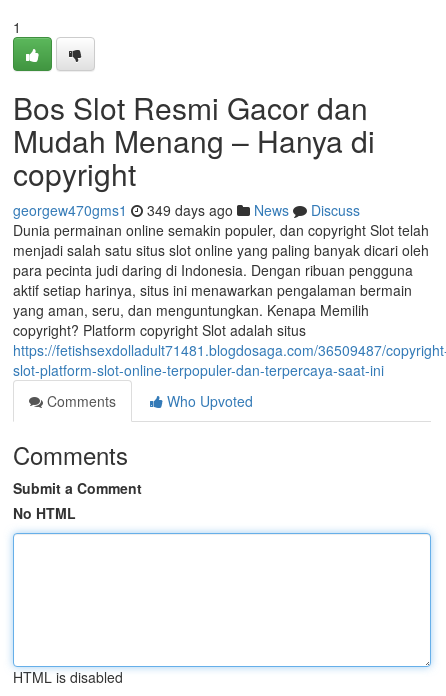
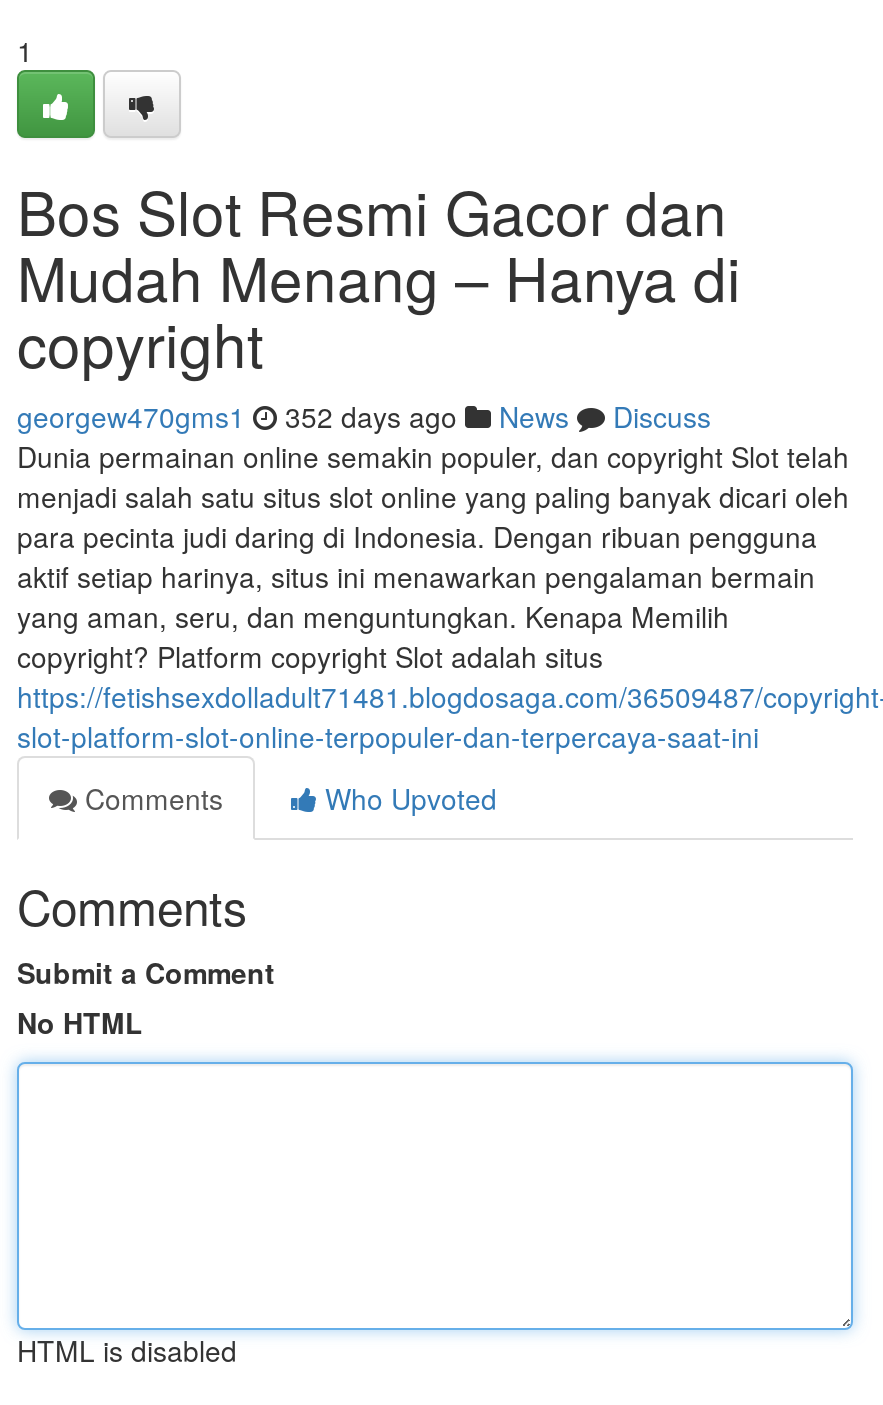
- georgew470gms1 349 days ago News Discuss
+ georgew470gms1 352 days ago News Discuss
